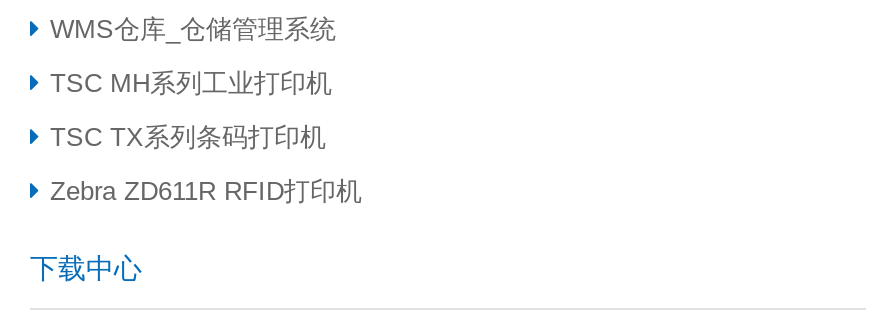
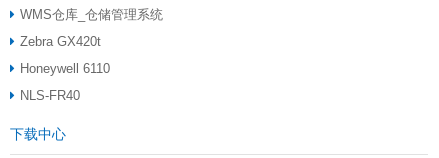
- TSC MH系列工业打印机
+ Zebra GX420t

- TSC TX系列条码打印机
+ Honeywell 6110

- Zebra ZD611R RFID打印机
+ NLS-FR40
